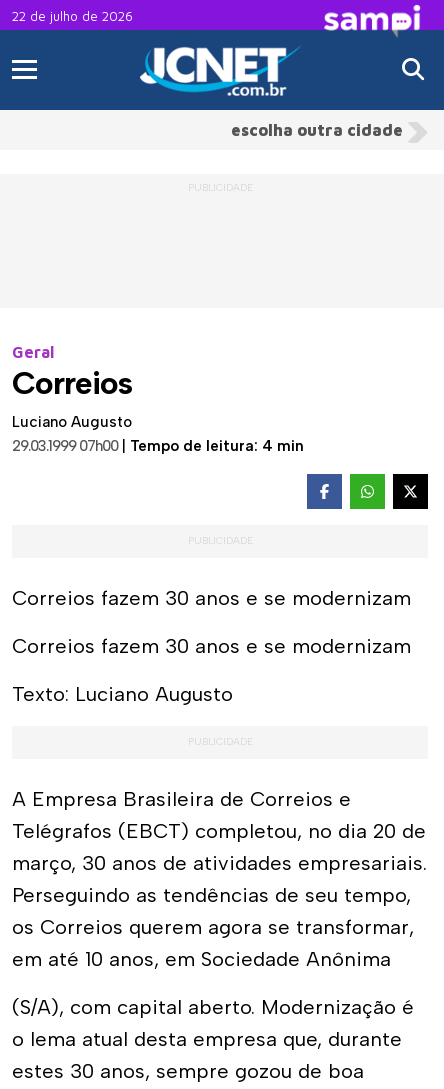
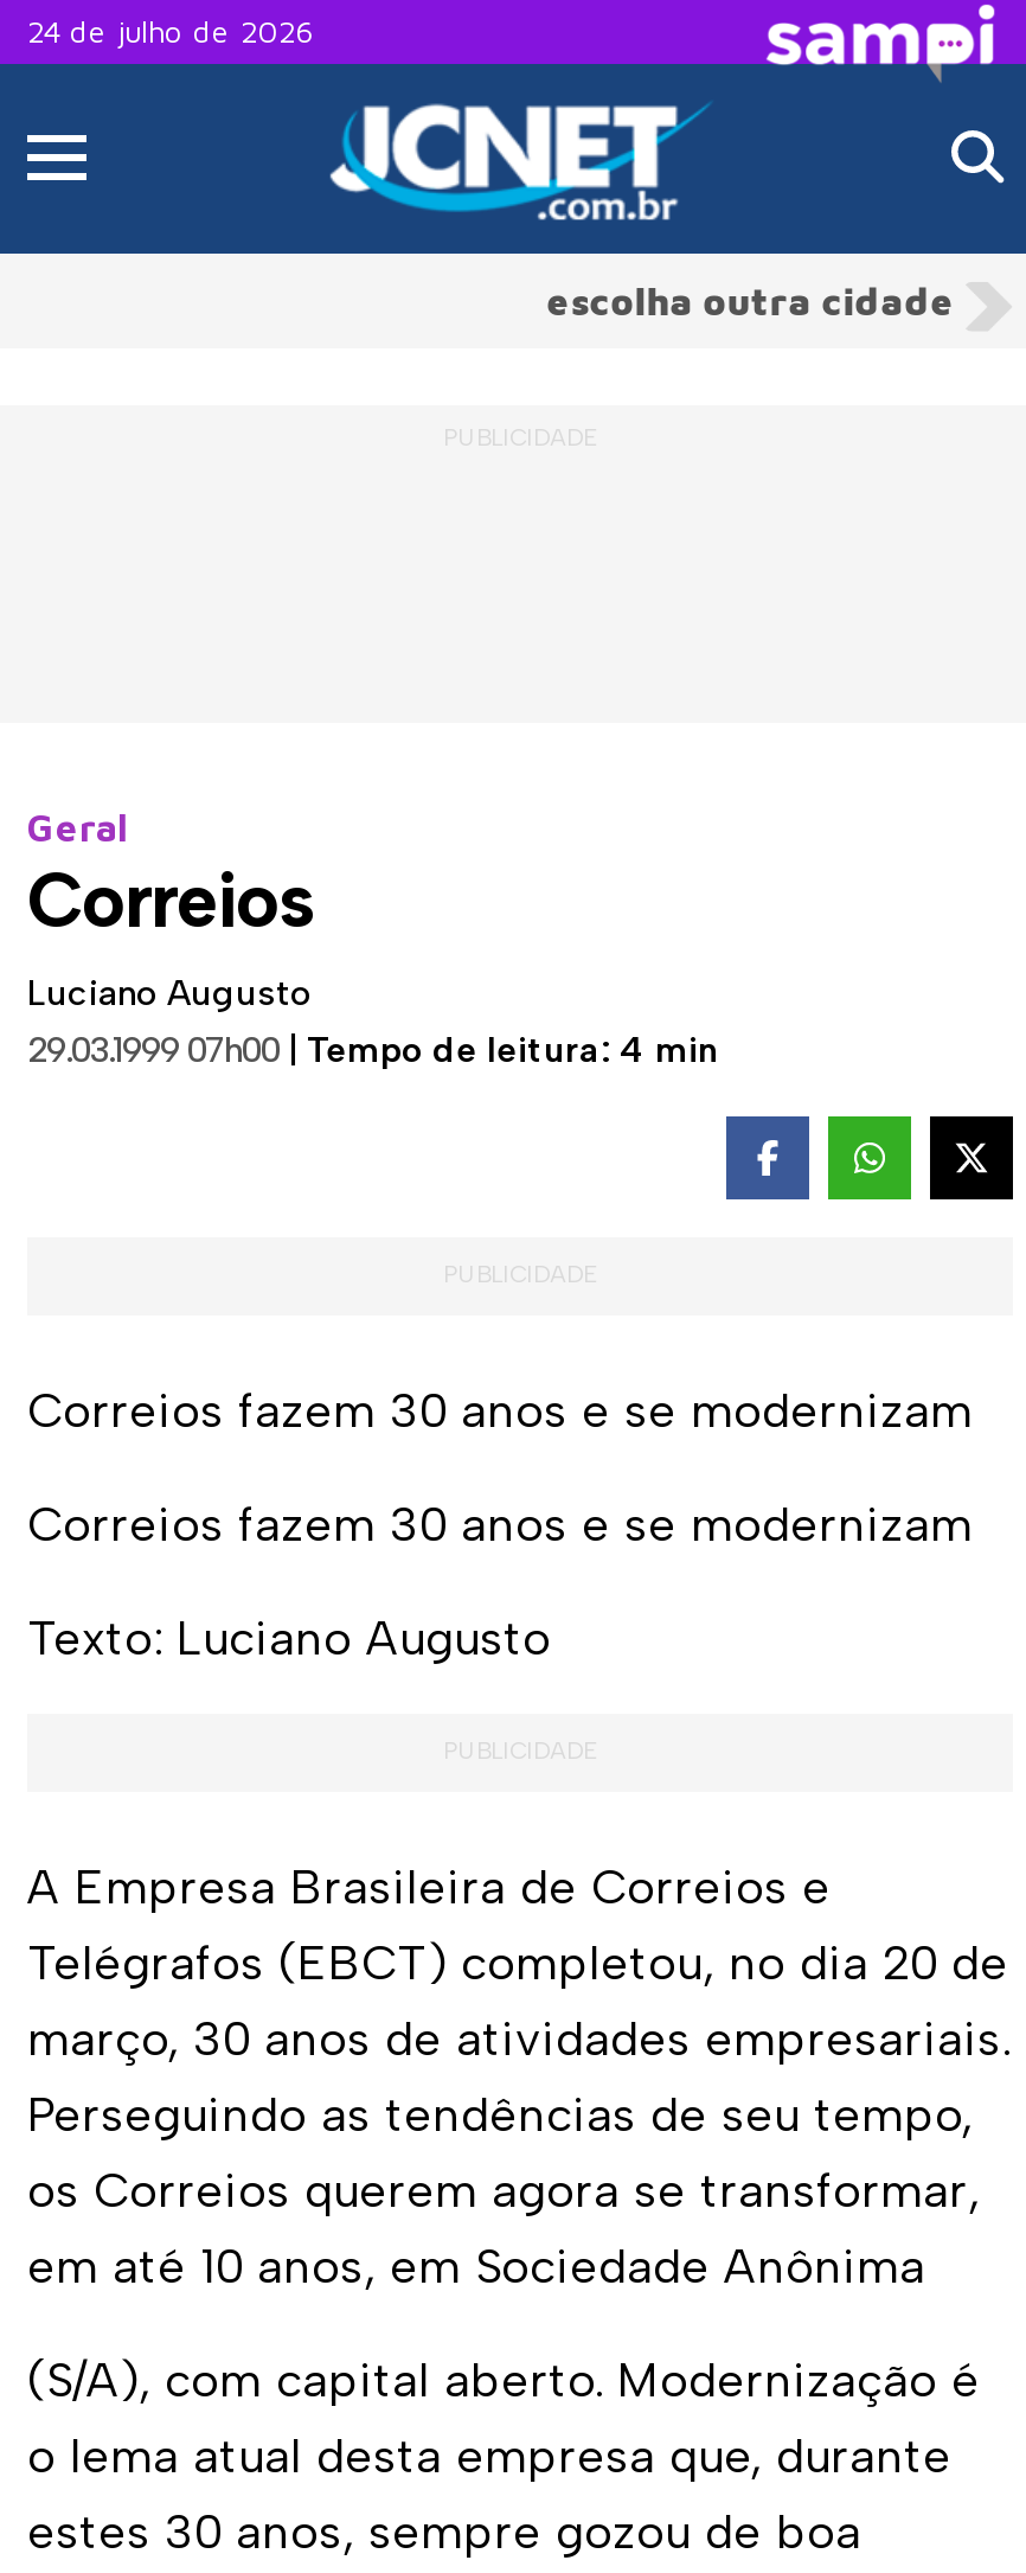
- 22 de julho de 2026
+ 24 de julho de 2026
